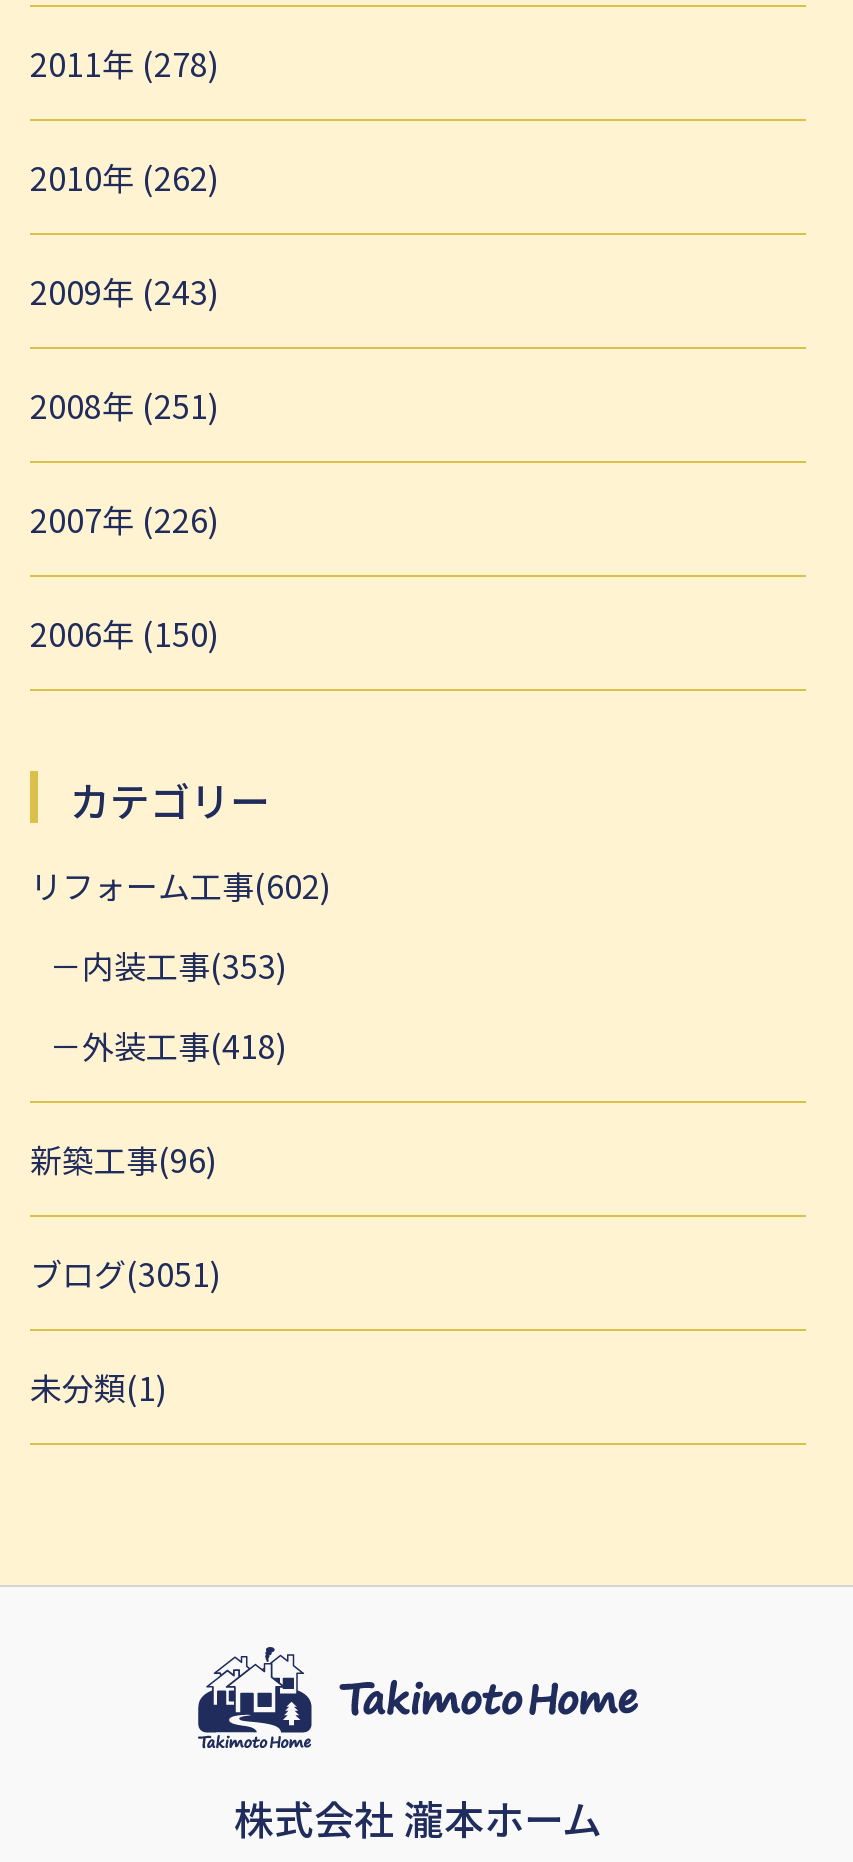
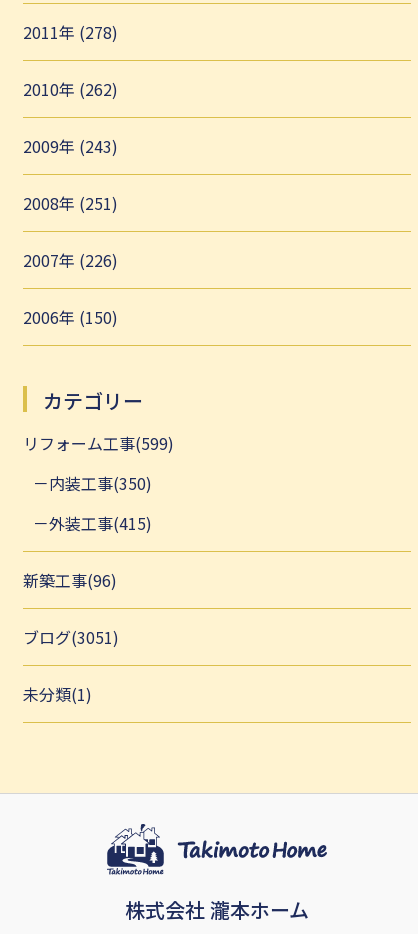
- リフォーム工事(602)
+ リフォーム工事(599)

- 内装工事(353)
+ 内装工事(350)

- 外装工事(418)
+ 外装工事(415)
